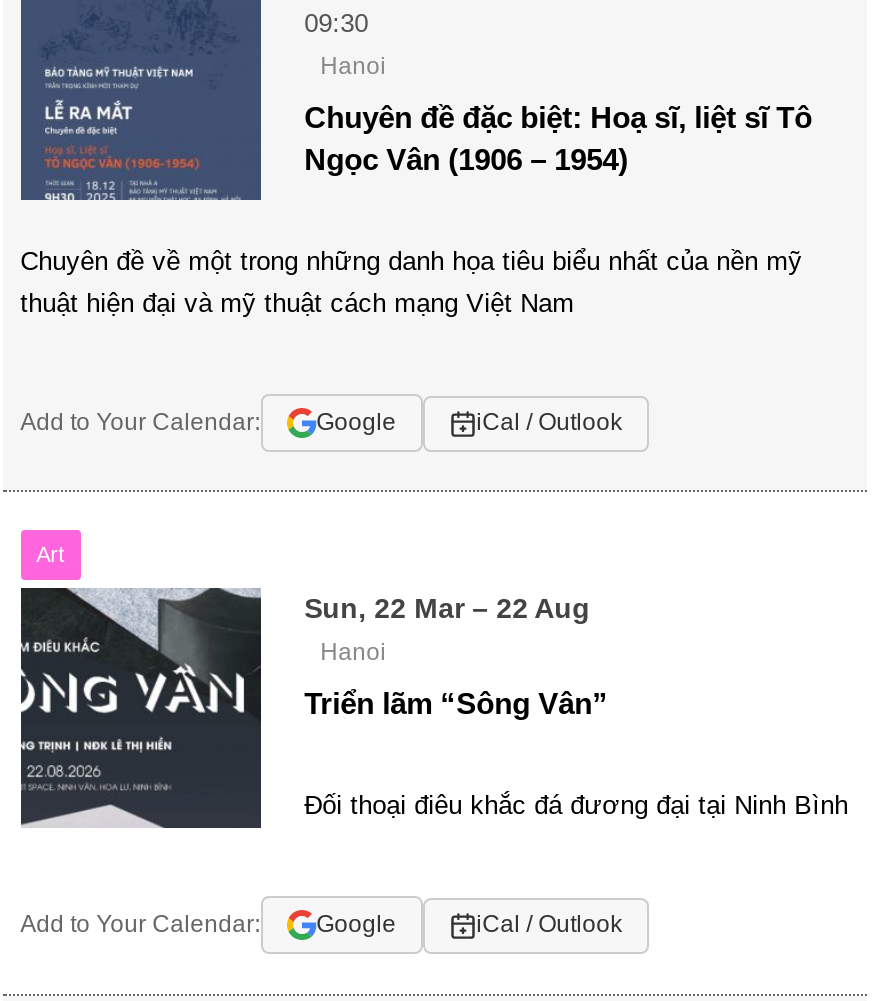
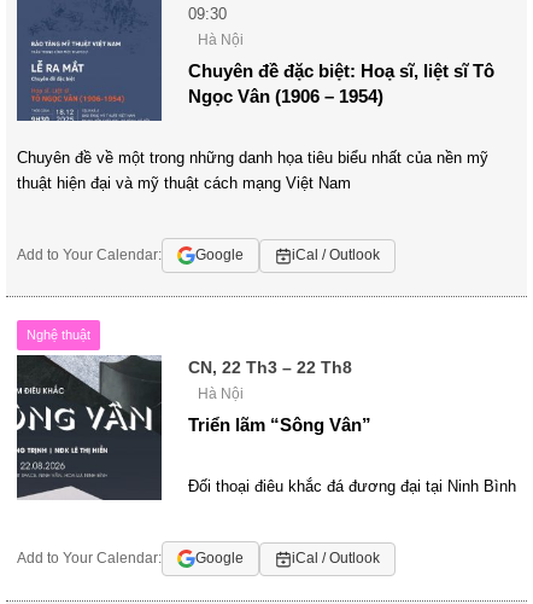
- Hanoi
+ Hà Nội

- Art
+ Nghệ thuật

- Sun, 22 Mar – 22 Aug
- Hanoi
+ CN, 22 Th3 – 22 Th8
+ Hà Nội
